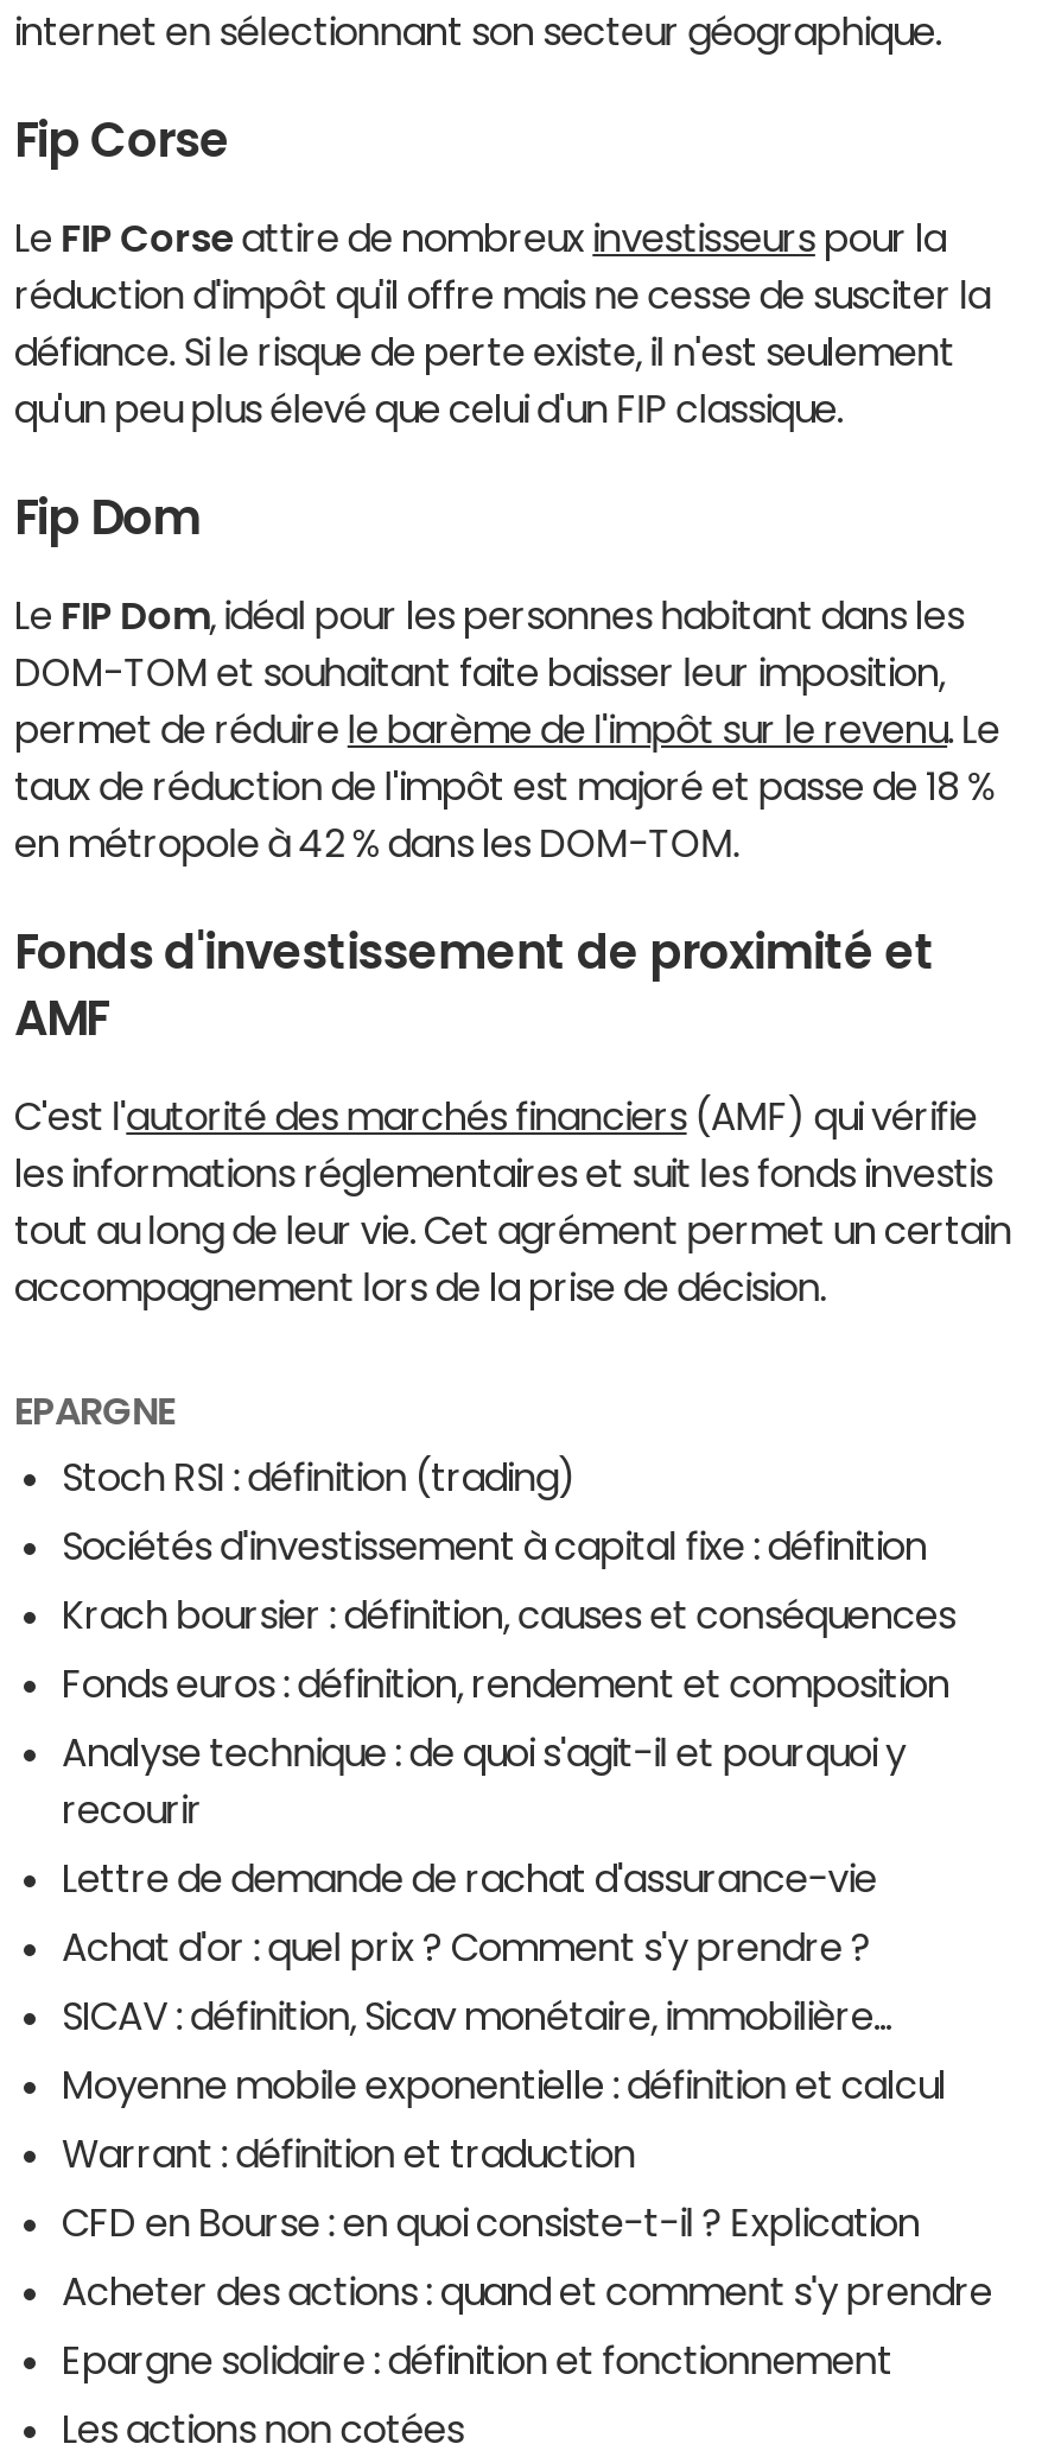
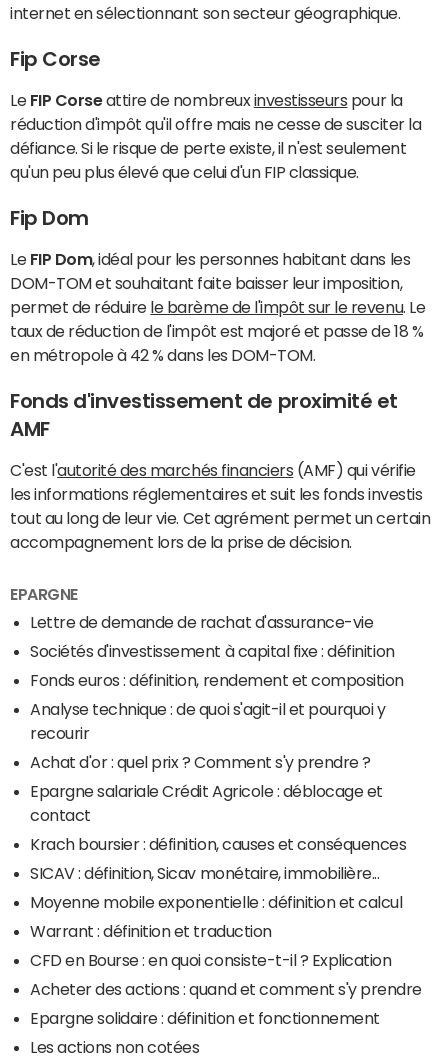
- Stoch RSI : définition (trading)

moved down: Krach boursier : définition, causes et conséquences

moved up: Fonds euros : définition, rendement et composition | Analyse technique : de quoi s'agit-il et pourquoi y | recourir

moved up: Lettre de demande de rachat d'assurance-vie

moved up: Achat d'or : quel prix ? Comment s'y prendre ?

+ Epargne salariale Crédit Agricole : déblocage et
+ contact
